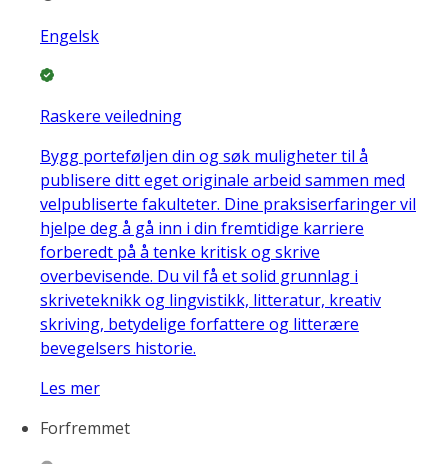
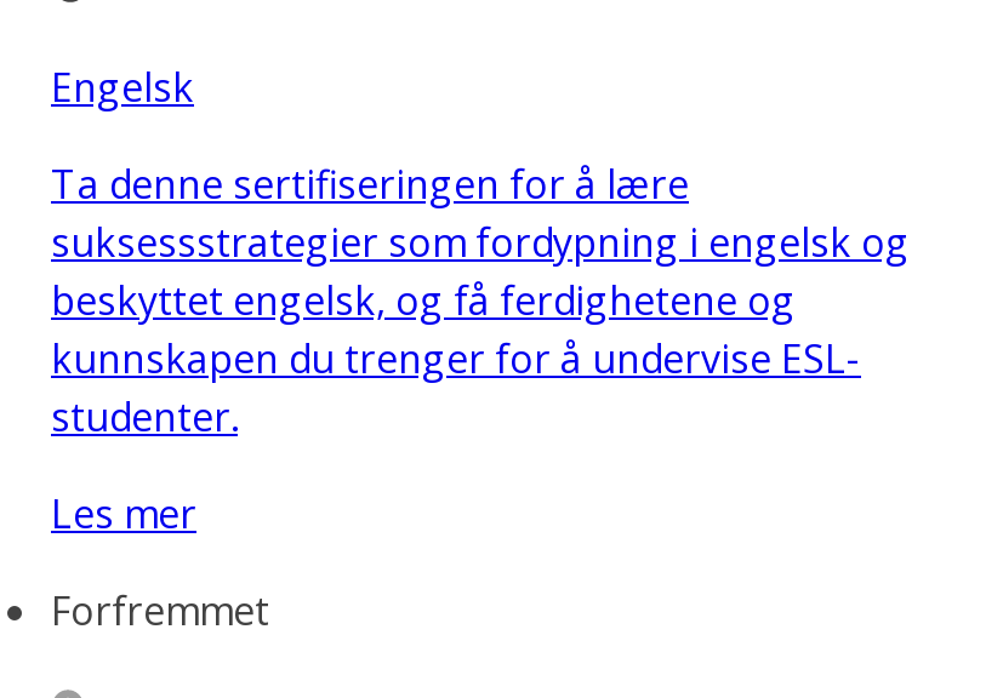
- Raskere veiledning
- Bygg porteføljen din og søk muligheter til å
- publisere ditt eget originale arbeid sammen med
- velpubliserte fakulteter. Dine praksiserfaringer vil
- hjelpe deg å gå inn i din fremtidige karriere
- forberedt på å tenke kritisk og skrive
- overbevisende. Du vil få et solid grunnlag i
- skriveteknikk og lingvistikk, litteratur, kreativ
- skriving, betydelige forfattere og litterære
- bevegelsers historie.
+ Ta denne sertifiseringen for å lære
+ suksessstrategier som fordypning i engelsk og
+ beskyttet engelsk, og få ferdighetene og
+ kunnskapen du trenger for å undervise ESL-
+ studenter.
